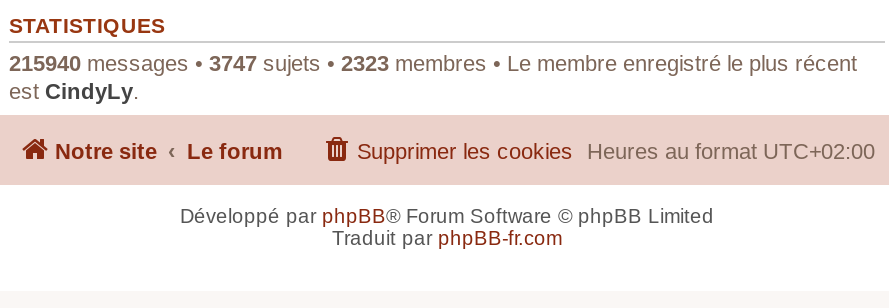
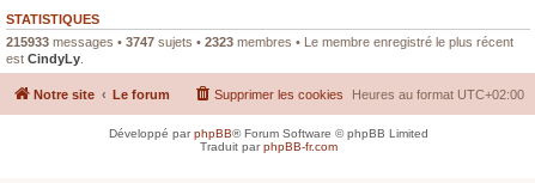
- 215940 messages • 3747 sujets • 2323 membres • Le membre enregistré le plus récent
+ 215933 messages • 3747 sujets • 2323 membres • Le membre enregistré le plus récent
